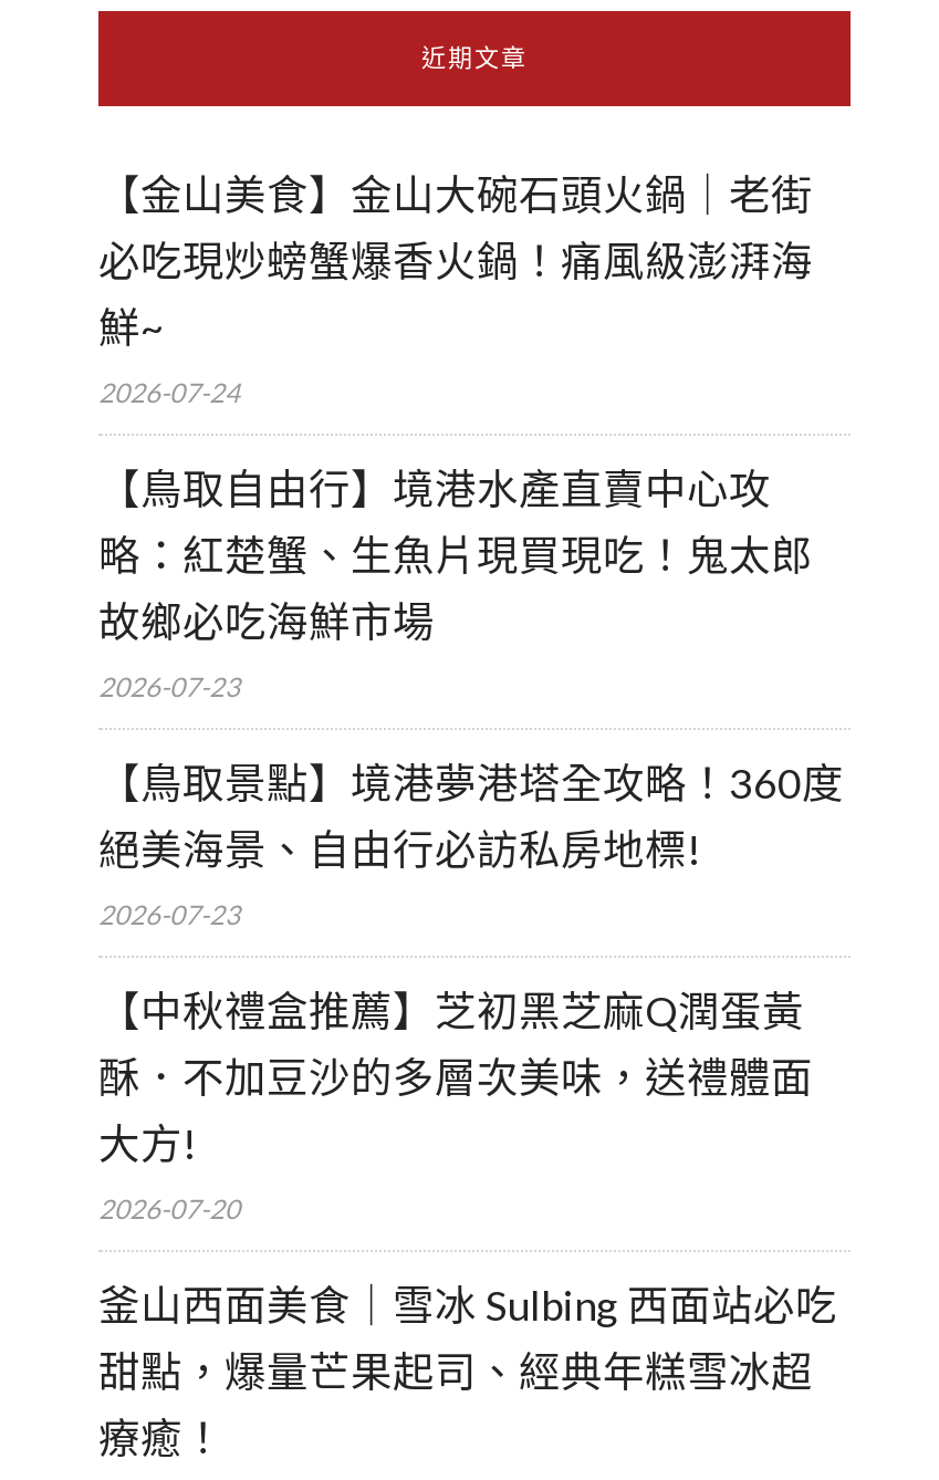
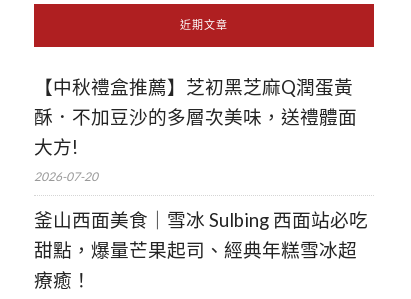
- 【金山美食】金山大碗石頭火鍋｜老街
- 必吃現炒螃蟹爆香火鍋！痛風級澎湃海
- 鮮~
- 2026-07-24
- 【鳥取自由行】境港水產直賣中心攻
- 略：紅楚蟹、生魚片現買現吃！鬼太郎
- 故鄉必吃海鮮市場
- 2026-07-23
- 【鳥取景點】境港夢港塔全攻略！360度
- 絕美海景、自由行必訪私房地標!
- 2026-07-23
